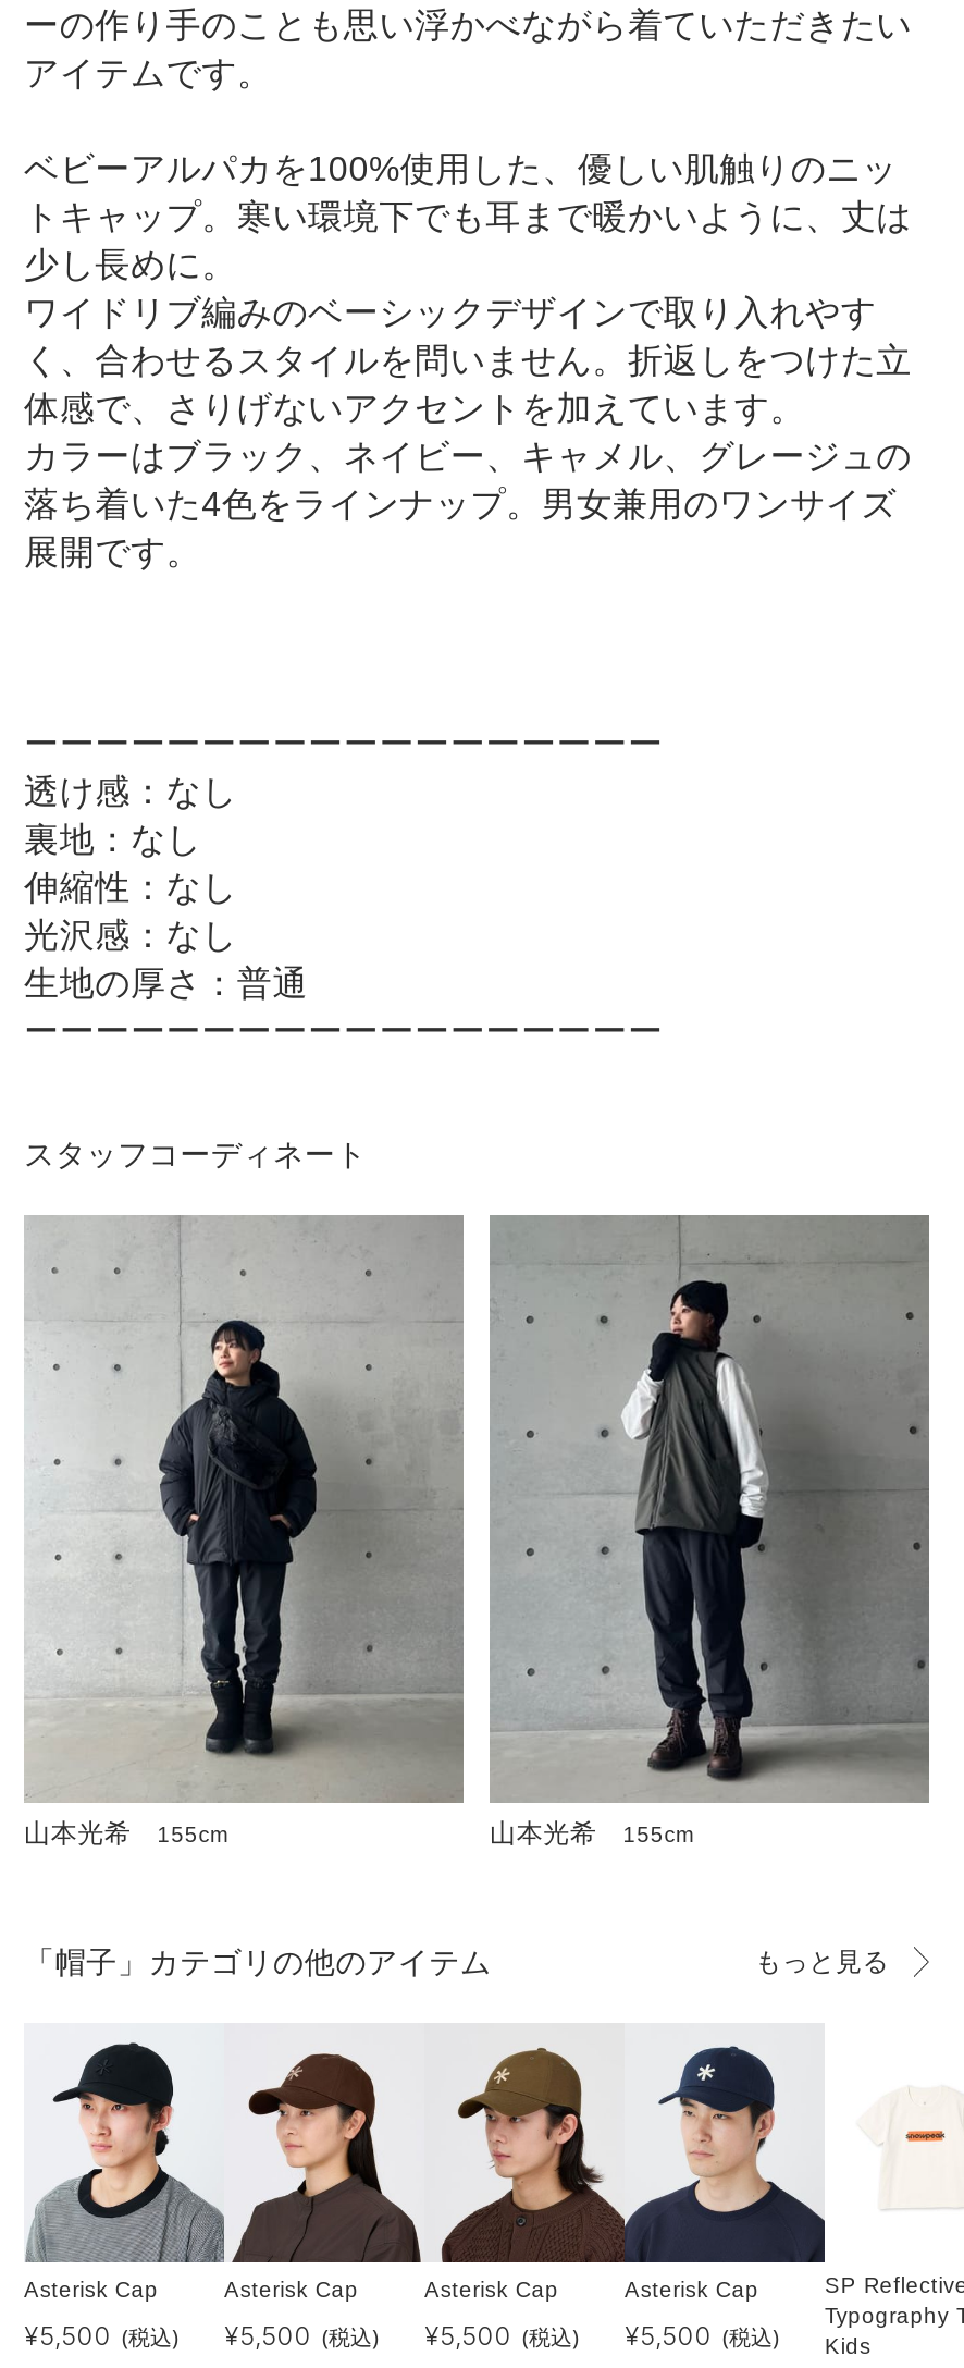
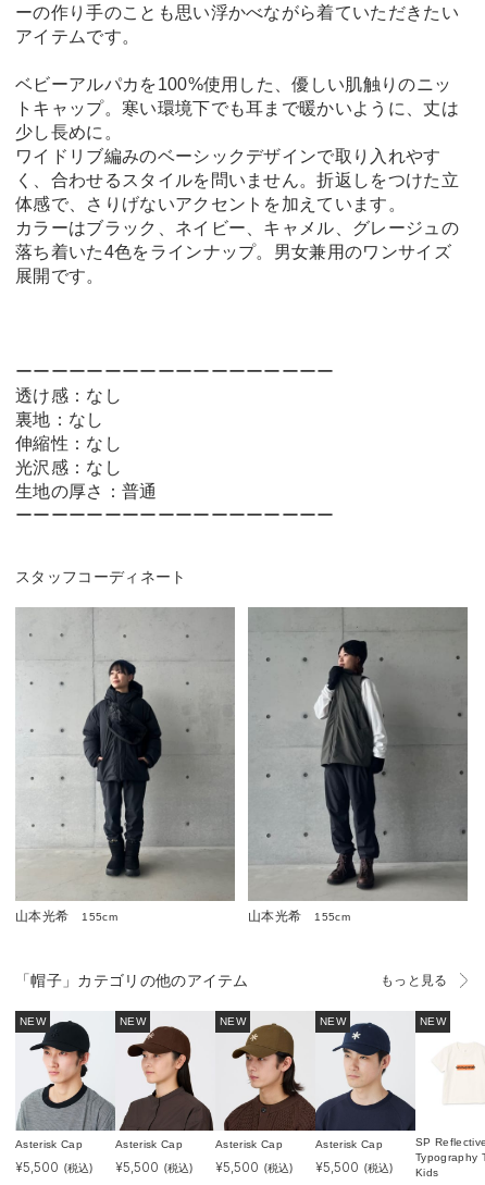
+ NEW

+ NEW

+ NEW

+ NEW

+ NEW
